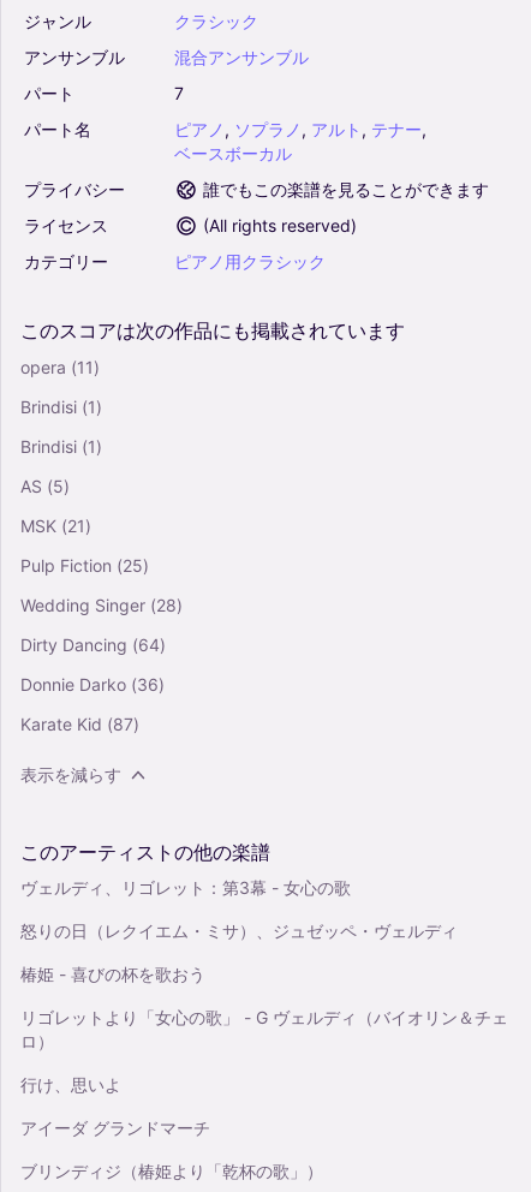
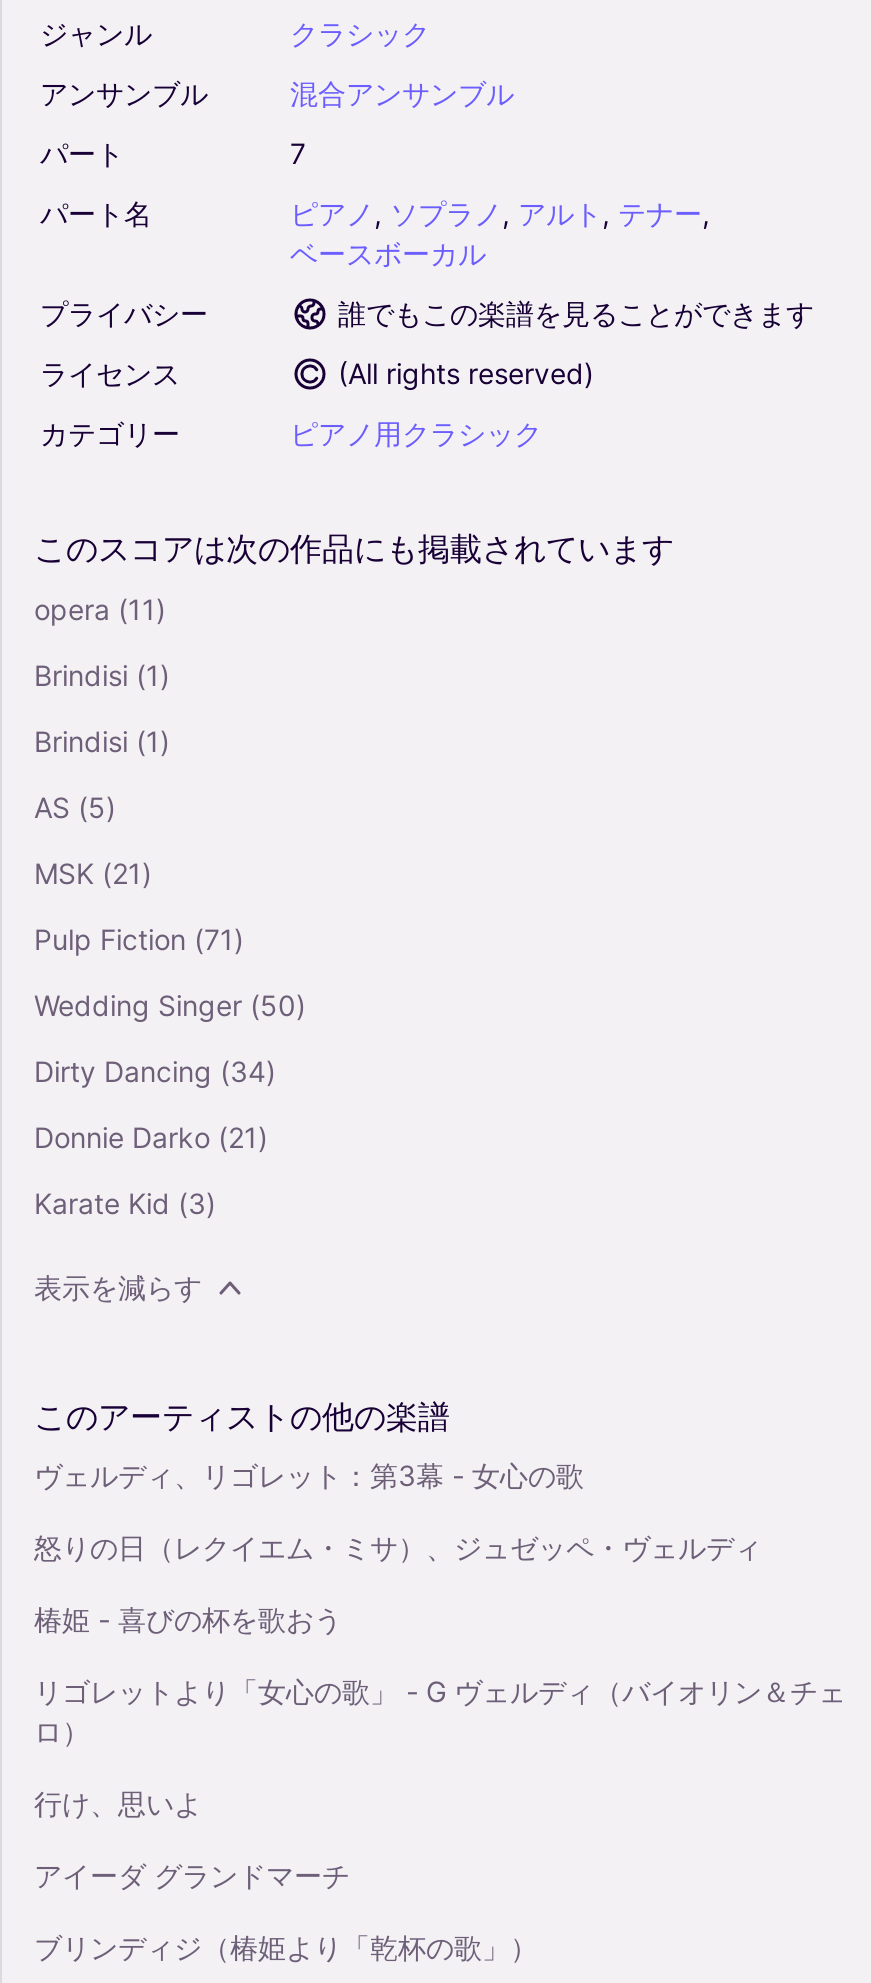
- Pulp Fiction (25)
+ Pulp Fiction (71)

- Wedding Singer (28)
+ Wedding Singer (50)

- Dirty Dancing (64)
+ Dirty Dancing (34)

- Donnie Darko (36)
+ Donnie Darko (21)

- Karate Kid (87)
+ Karate Kid (3)
